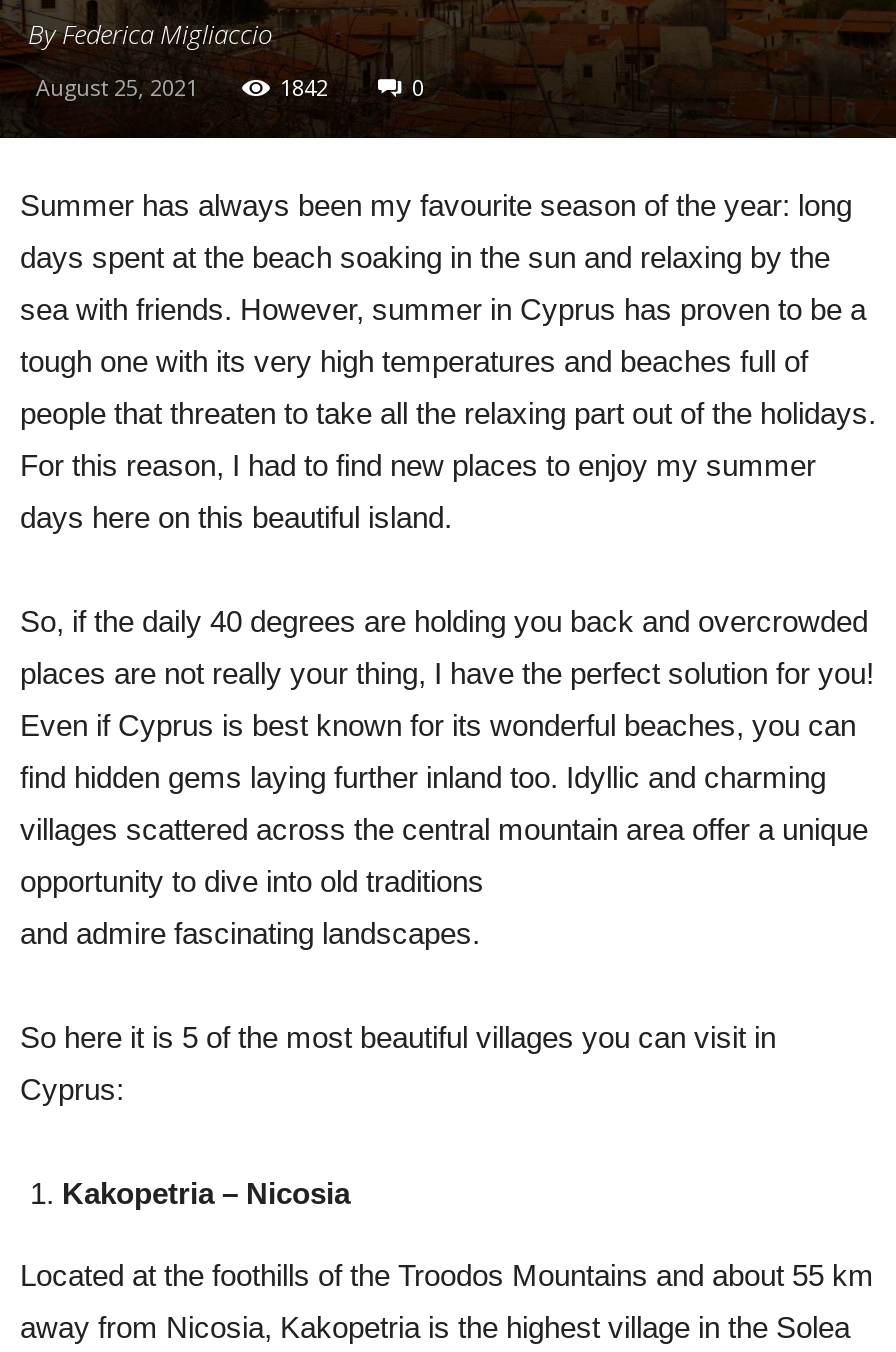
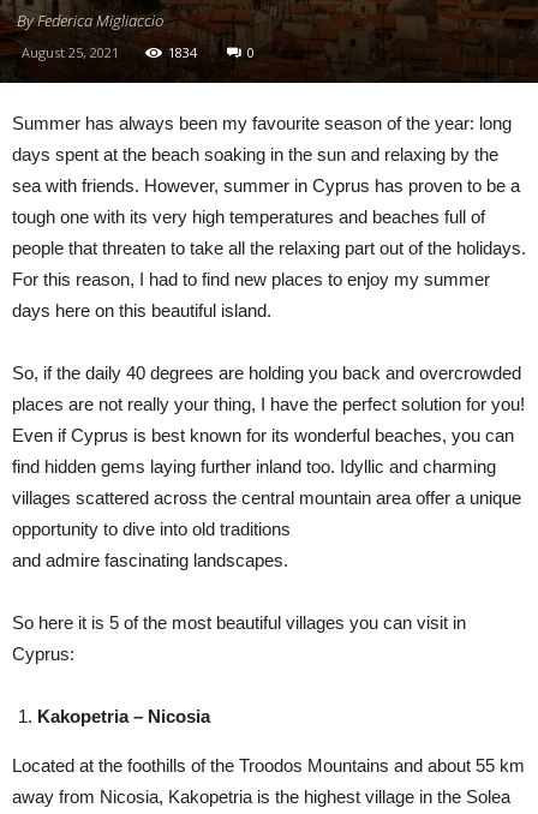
- 1842
+ 1834
